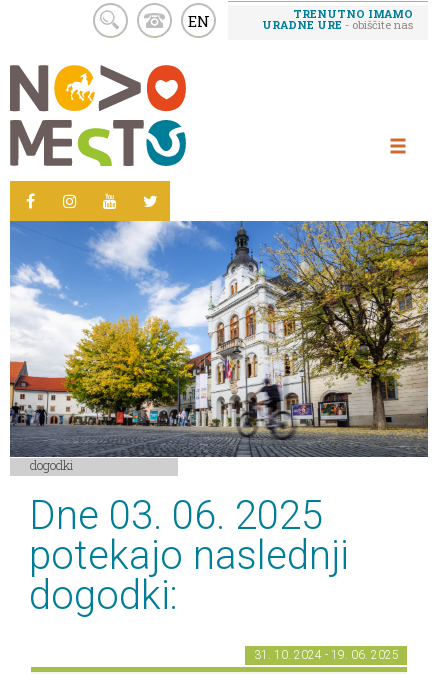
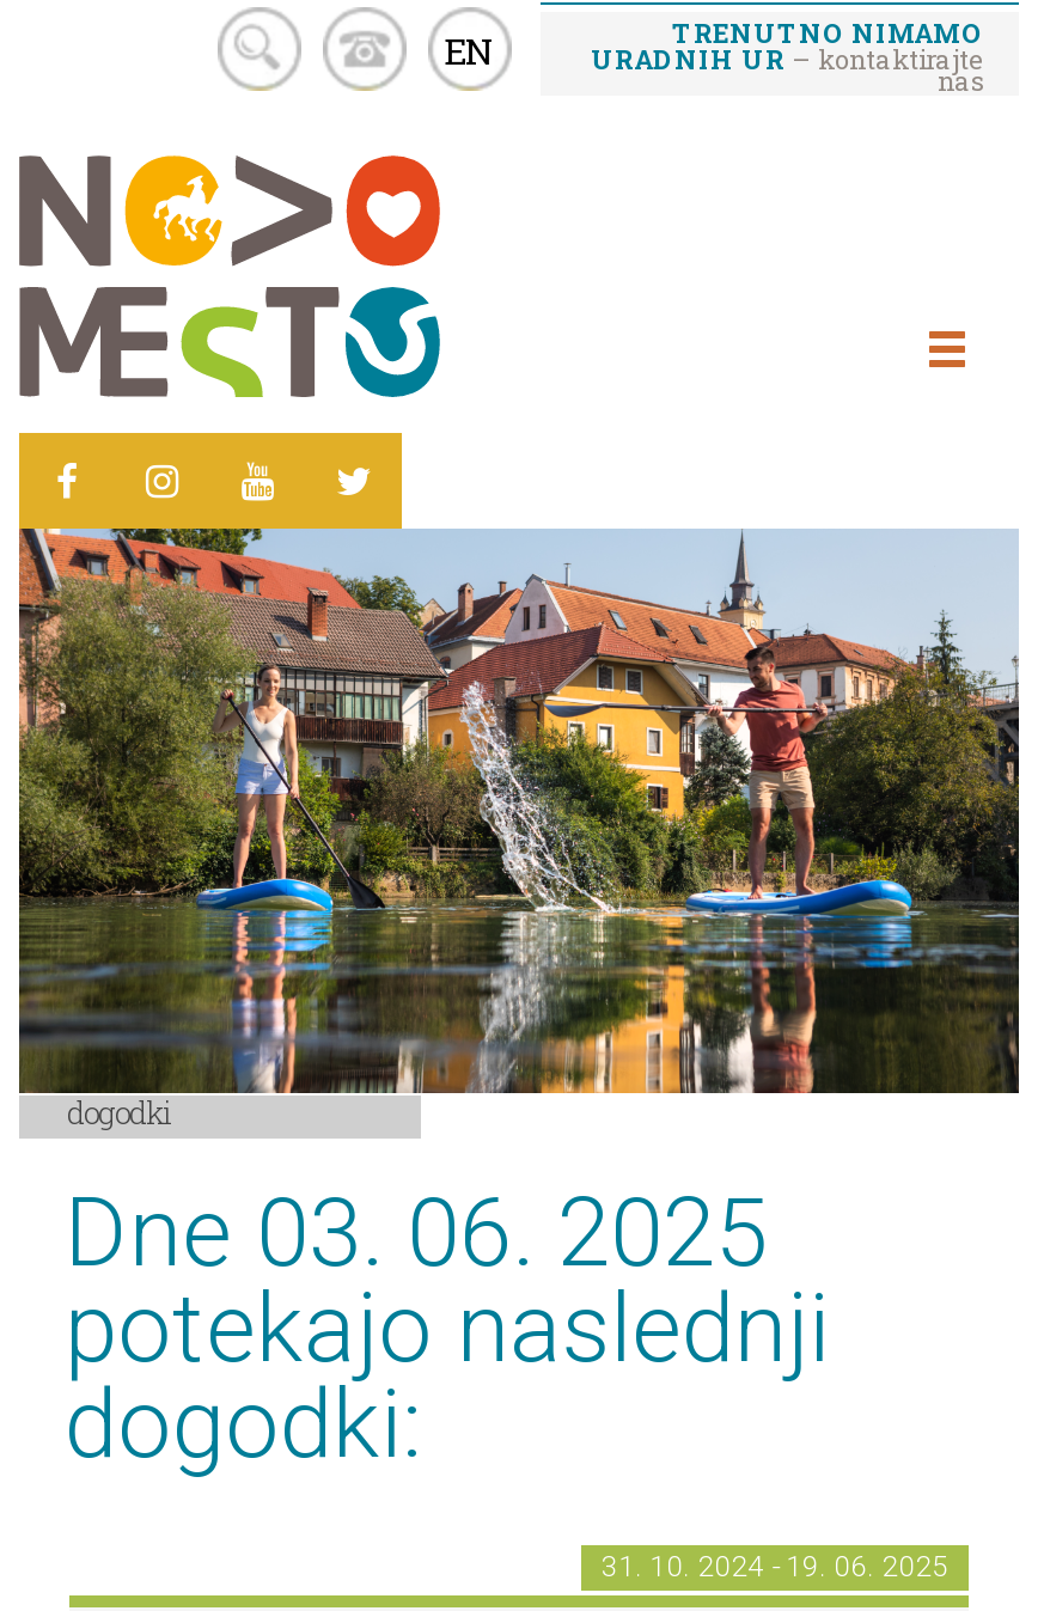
- TRENUTNO IMAMO
- URADNE URE - obiščite nas
+ TRENUTNO NIMAMO
+ URADNIH UR– kontaktirajte
+ nas

- [image]
+ [image]
